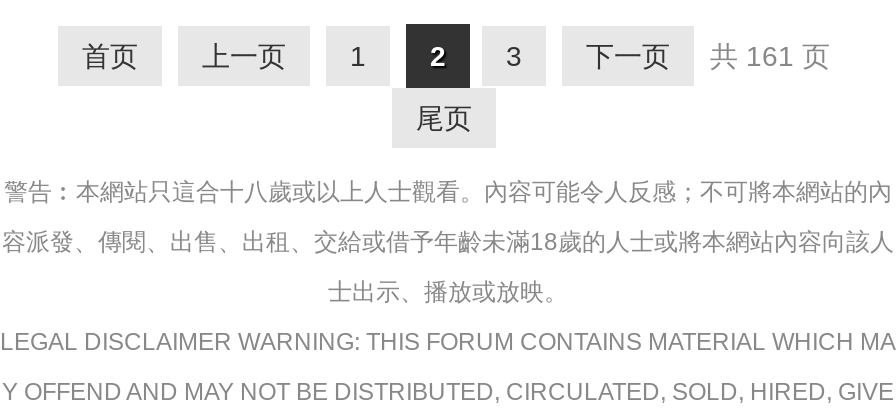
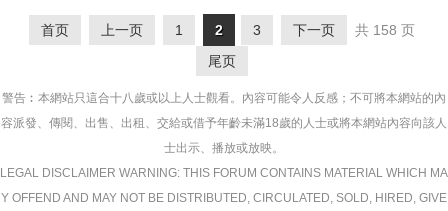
- 首页 上一页 1 2 3 下一页 共 161 页
+ 首页 上一页 1 2 3 下一页 共 158 页
